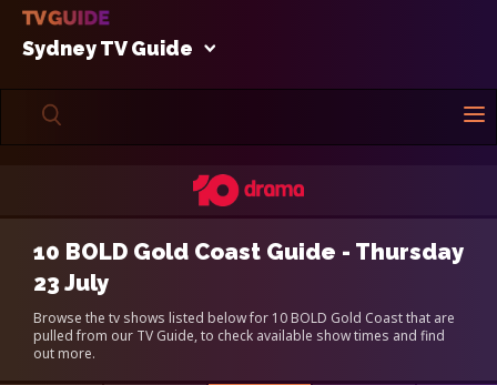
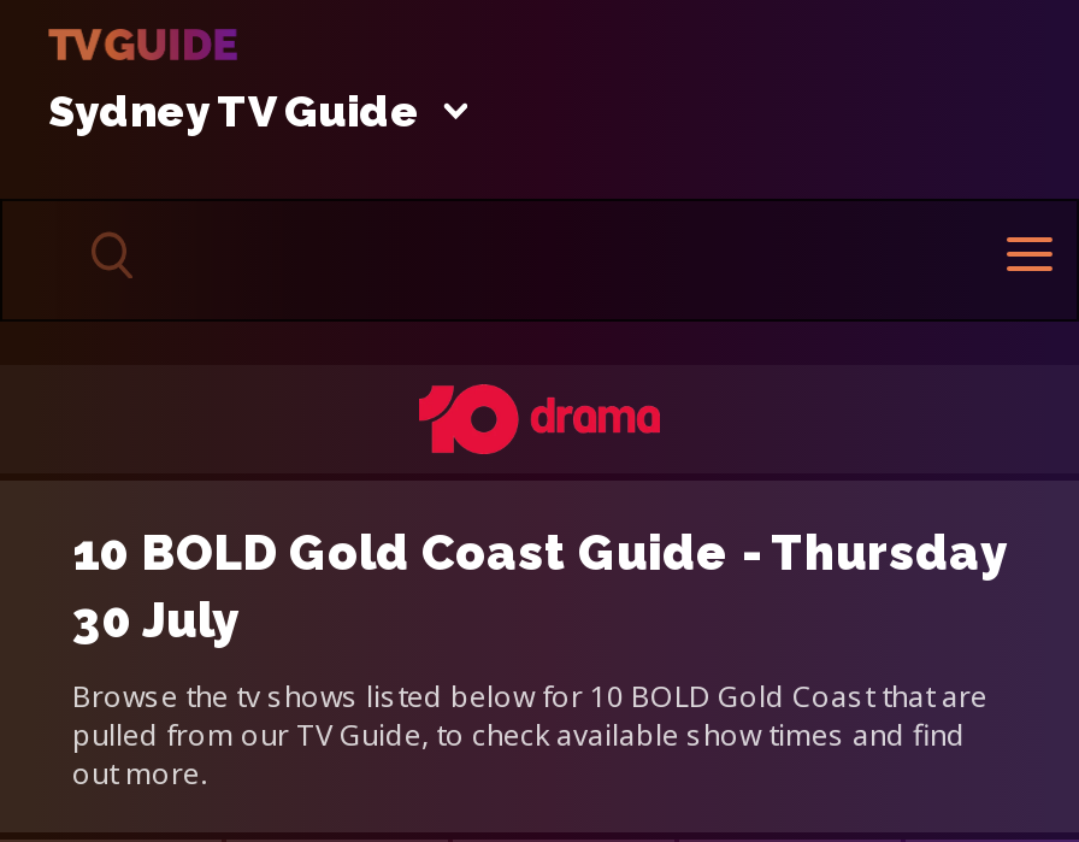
- 23 July
+ 30 July
